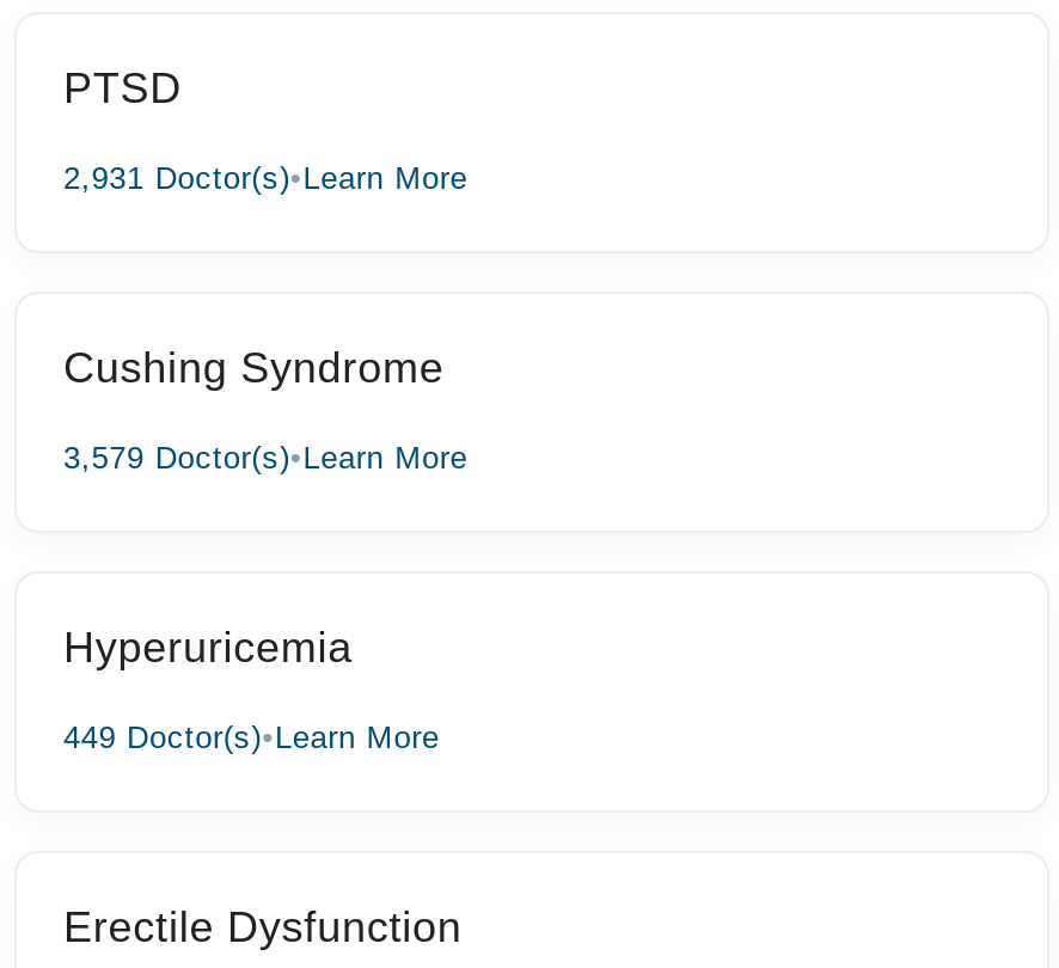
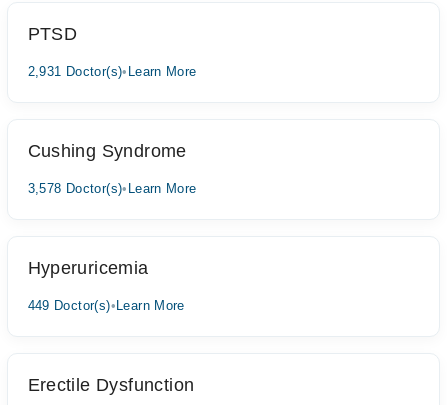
- 3,579 Doctor(s)•Learn More
+ 3,578 Doctor(s)•Learn More
